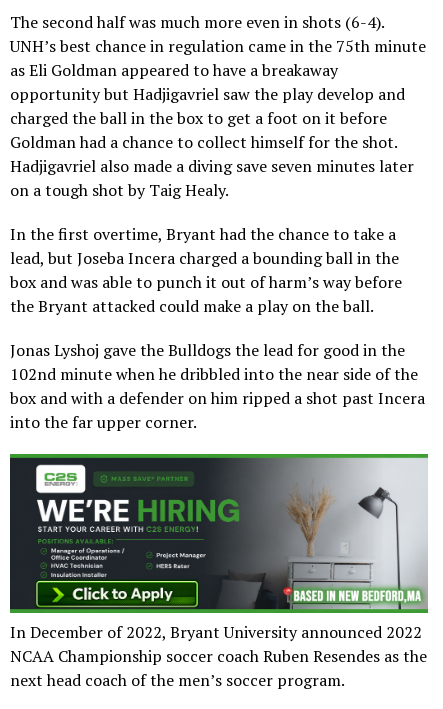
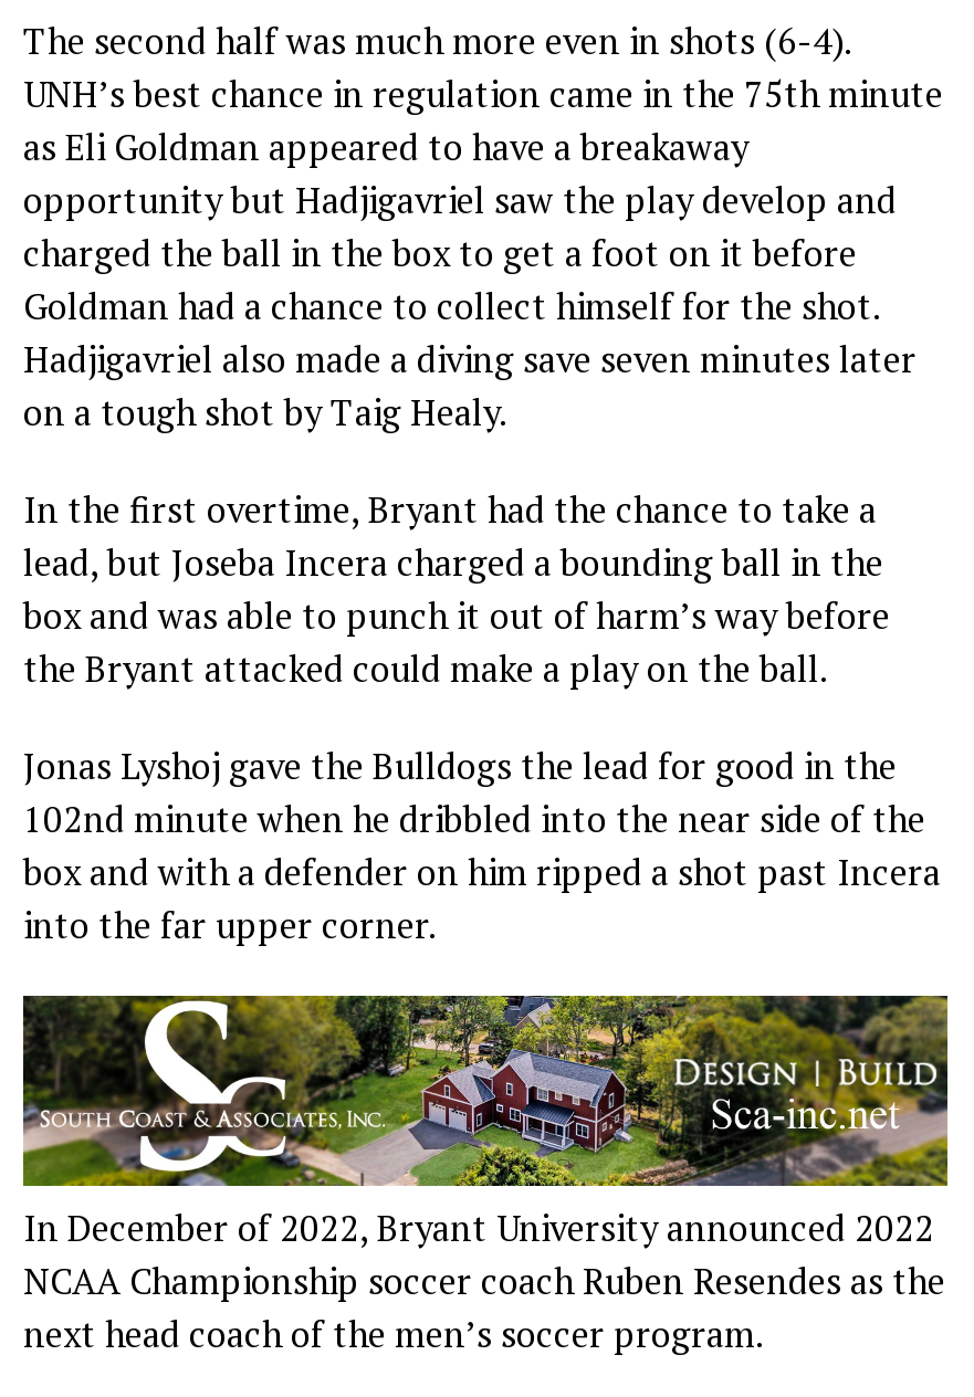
- [image]
+ [image]
